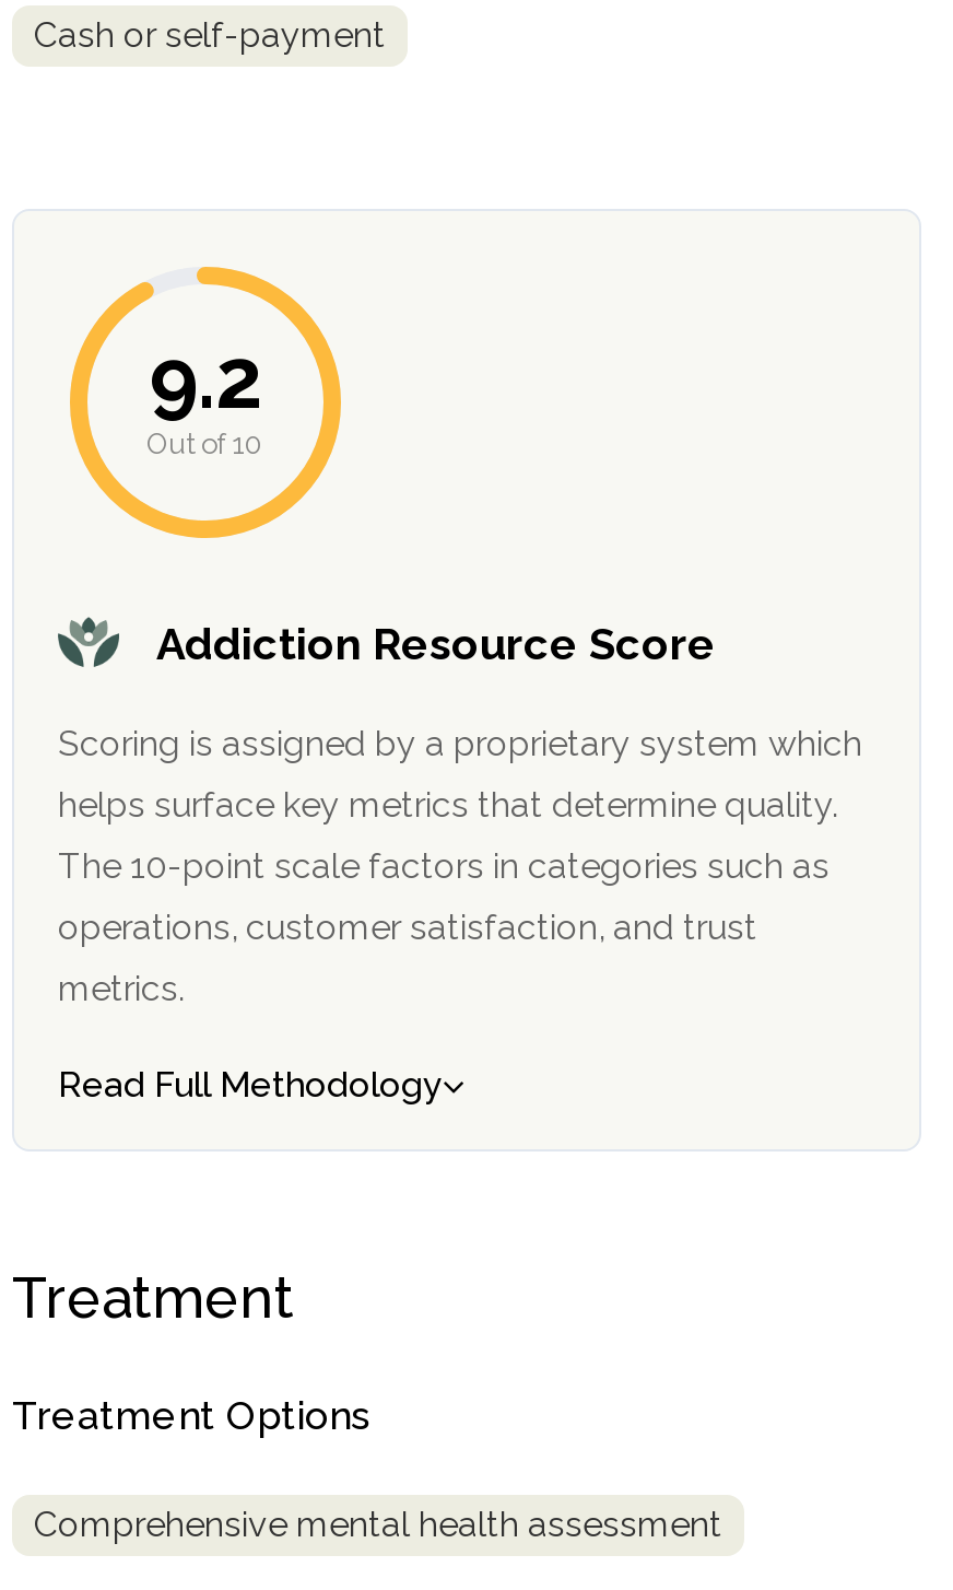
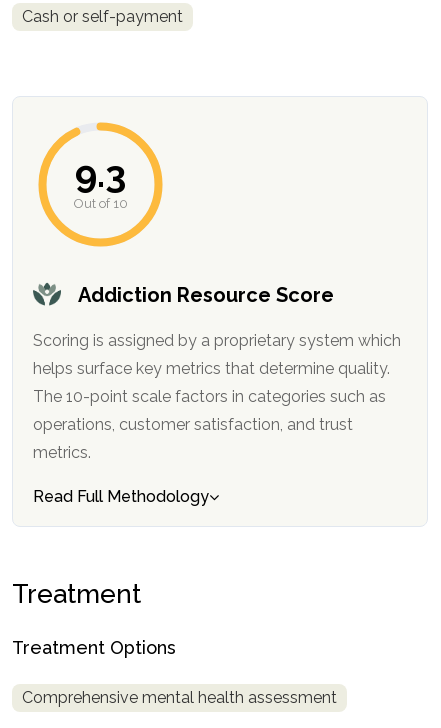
- 9.2
+ 9.3
